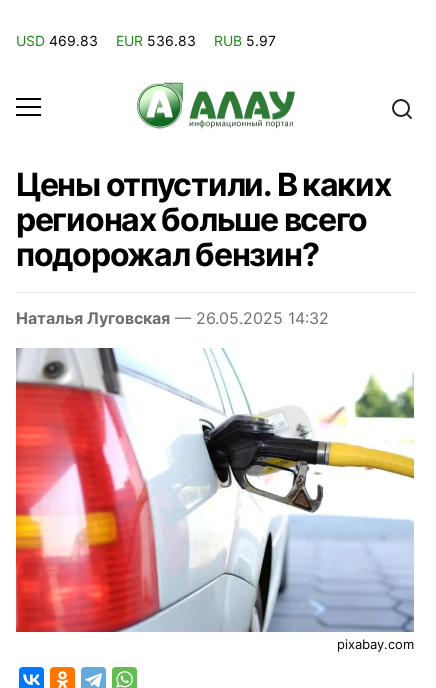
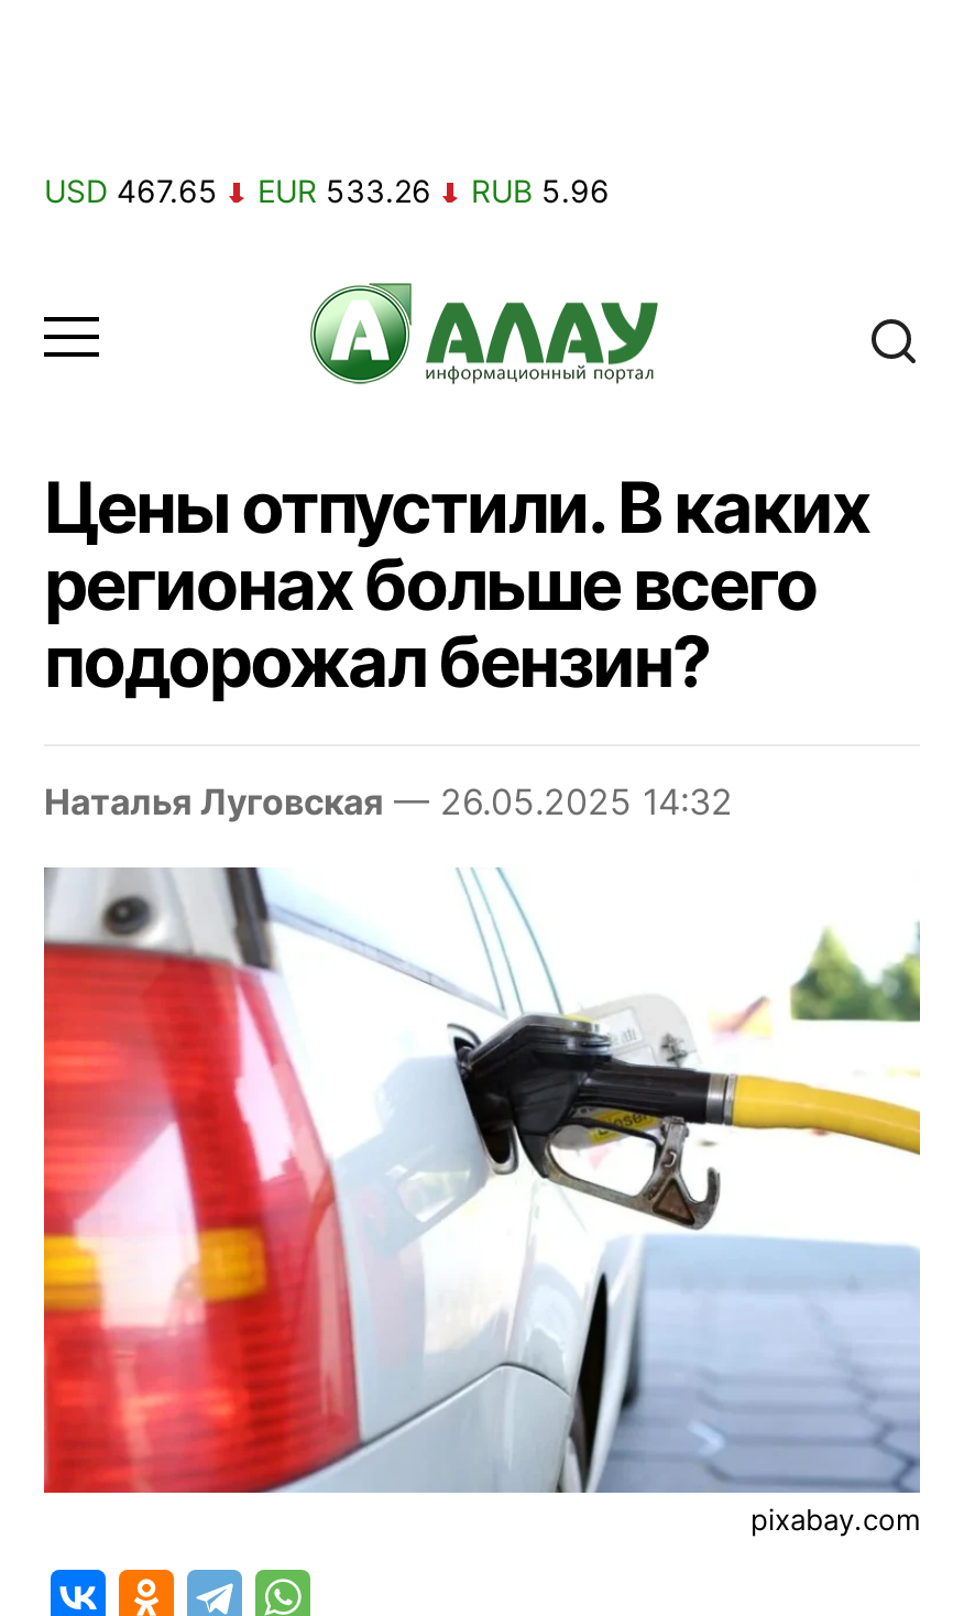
- USD 469.83
+ USD 467.65

- EUR 536.83
+ EUR 533.26

- RUB 5.97
+ RUB 5.96
